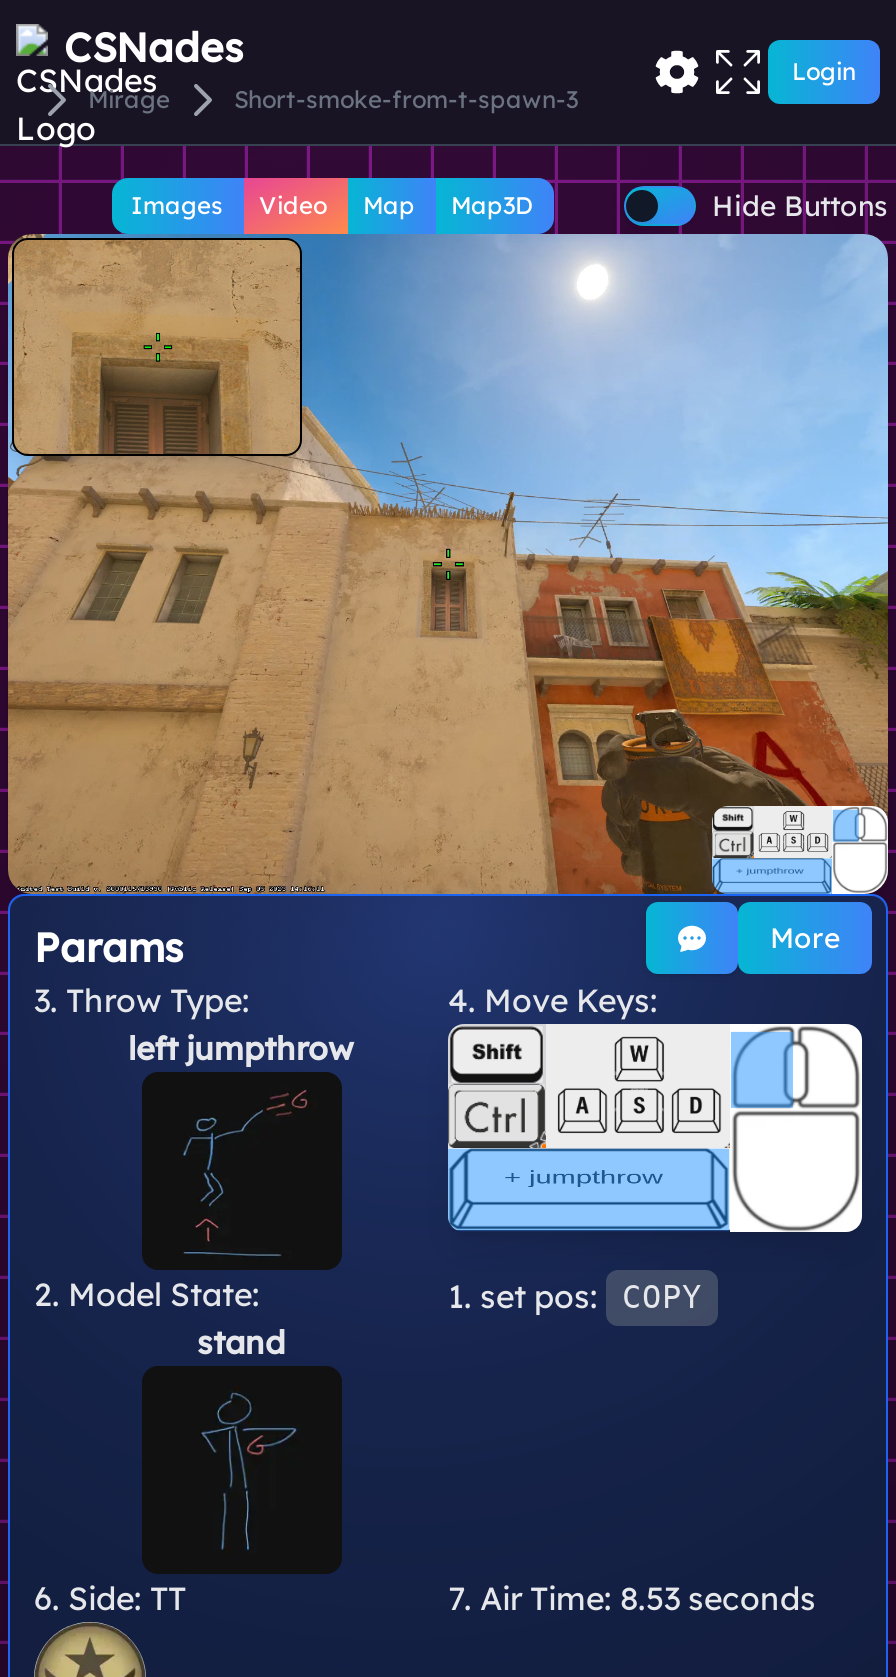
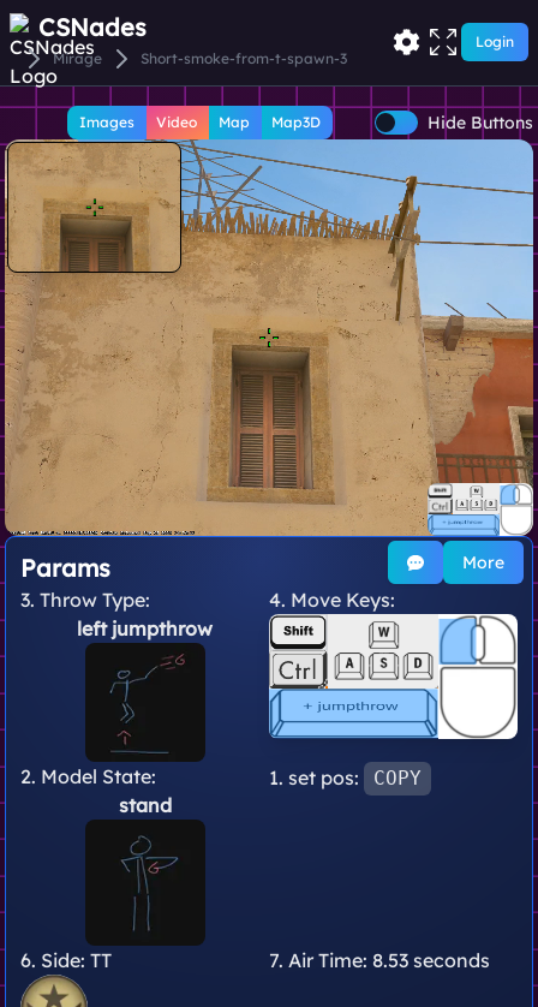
- [image]
+ [image]
